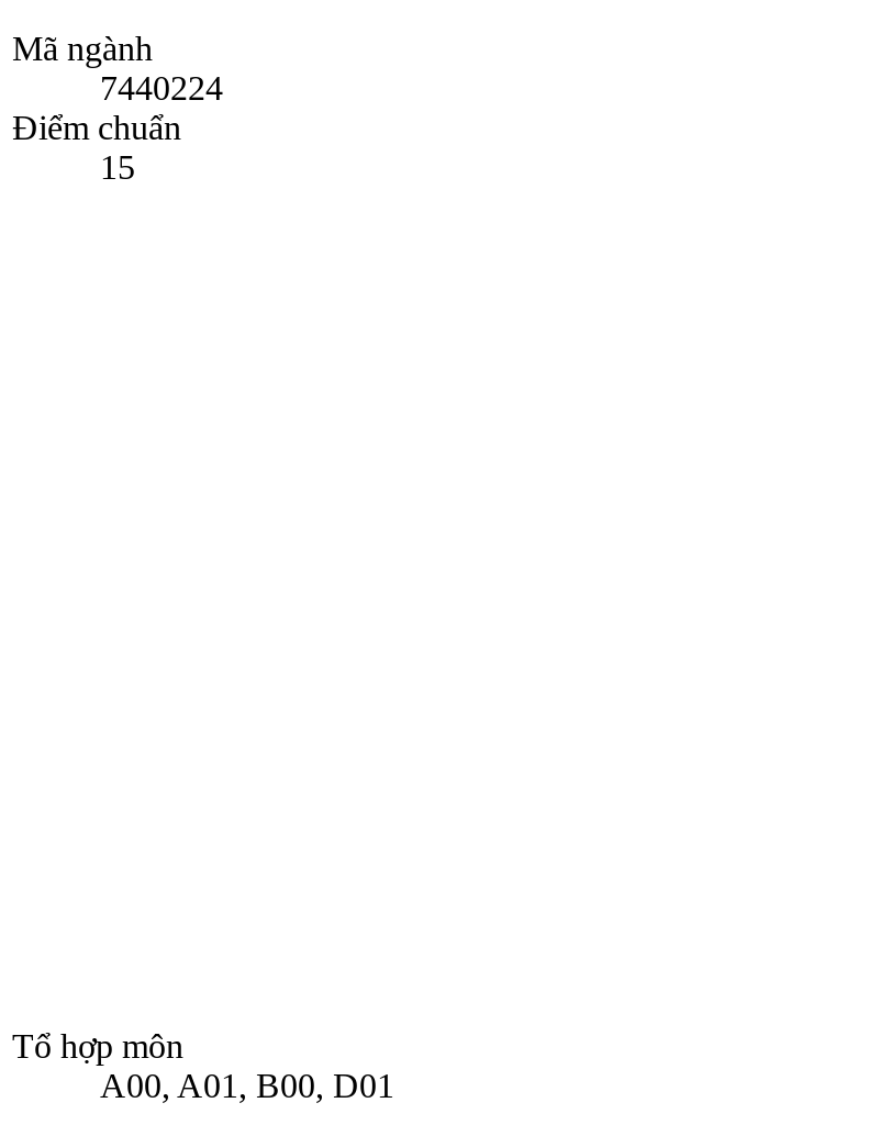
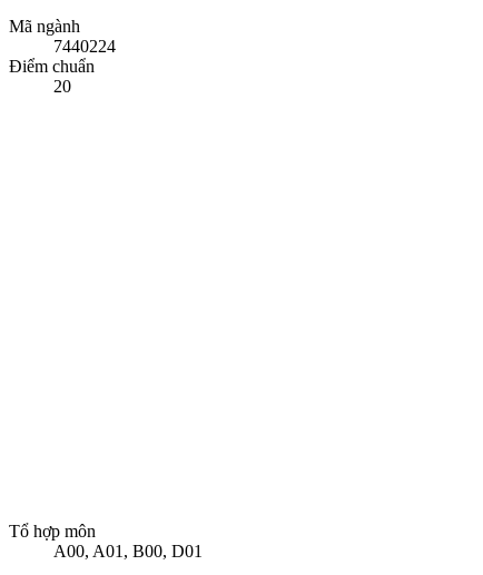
- 15
+ 20
